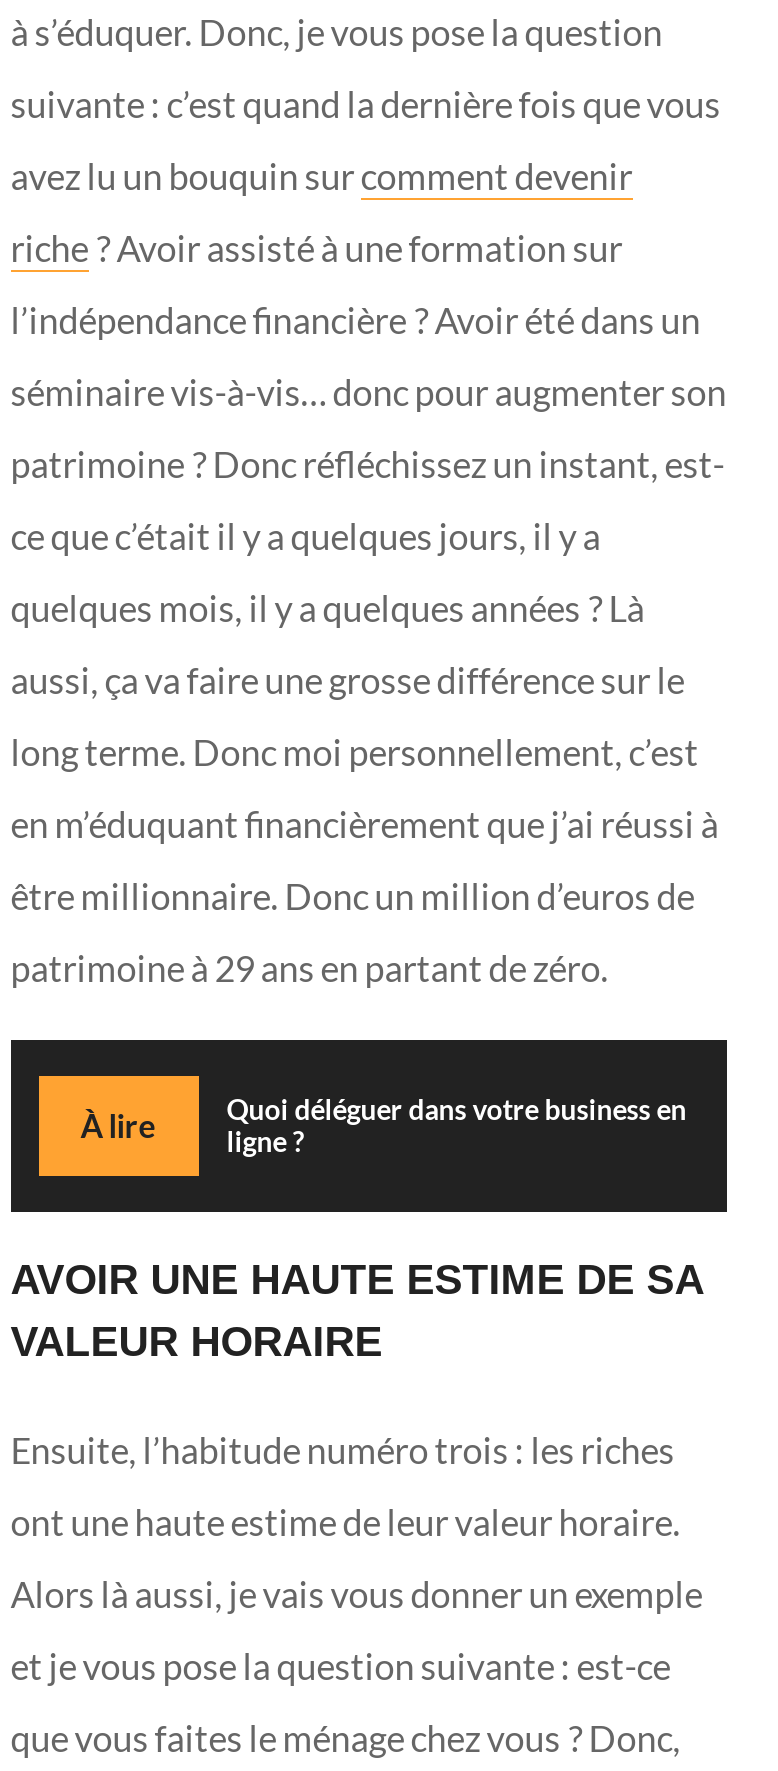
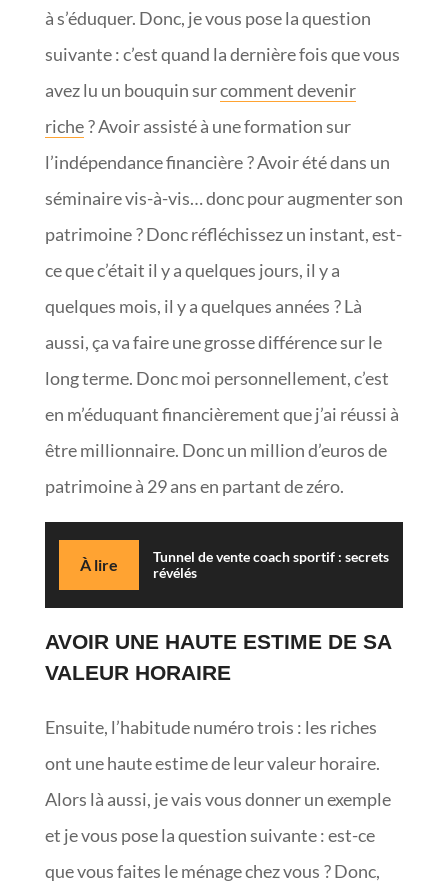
- Quoi déléguer dans votre business en
- ligne ?
+ Tunnel de vente coach sportif : secrets
+ révélés
